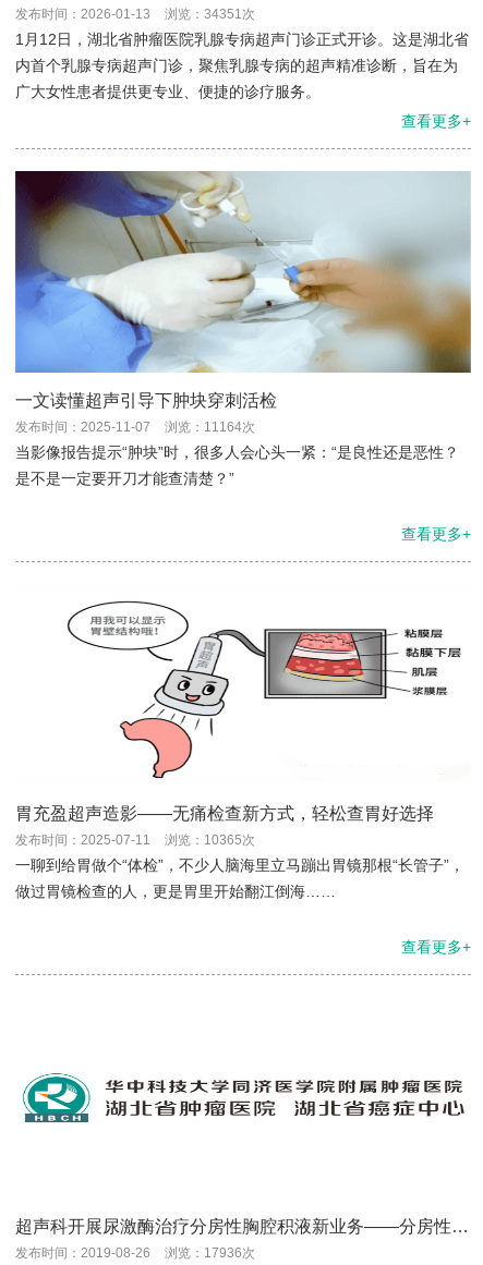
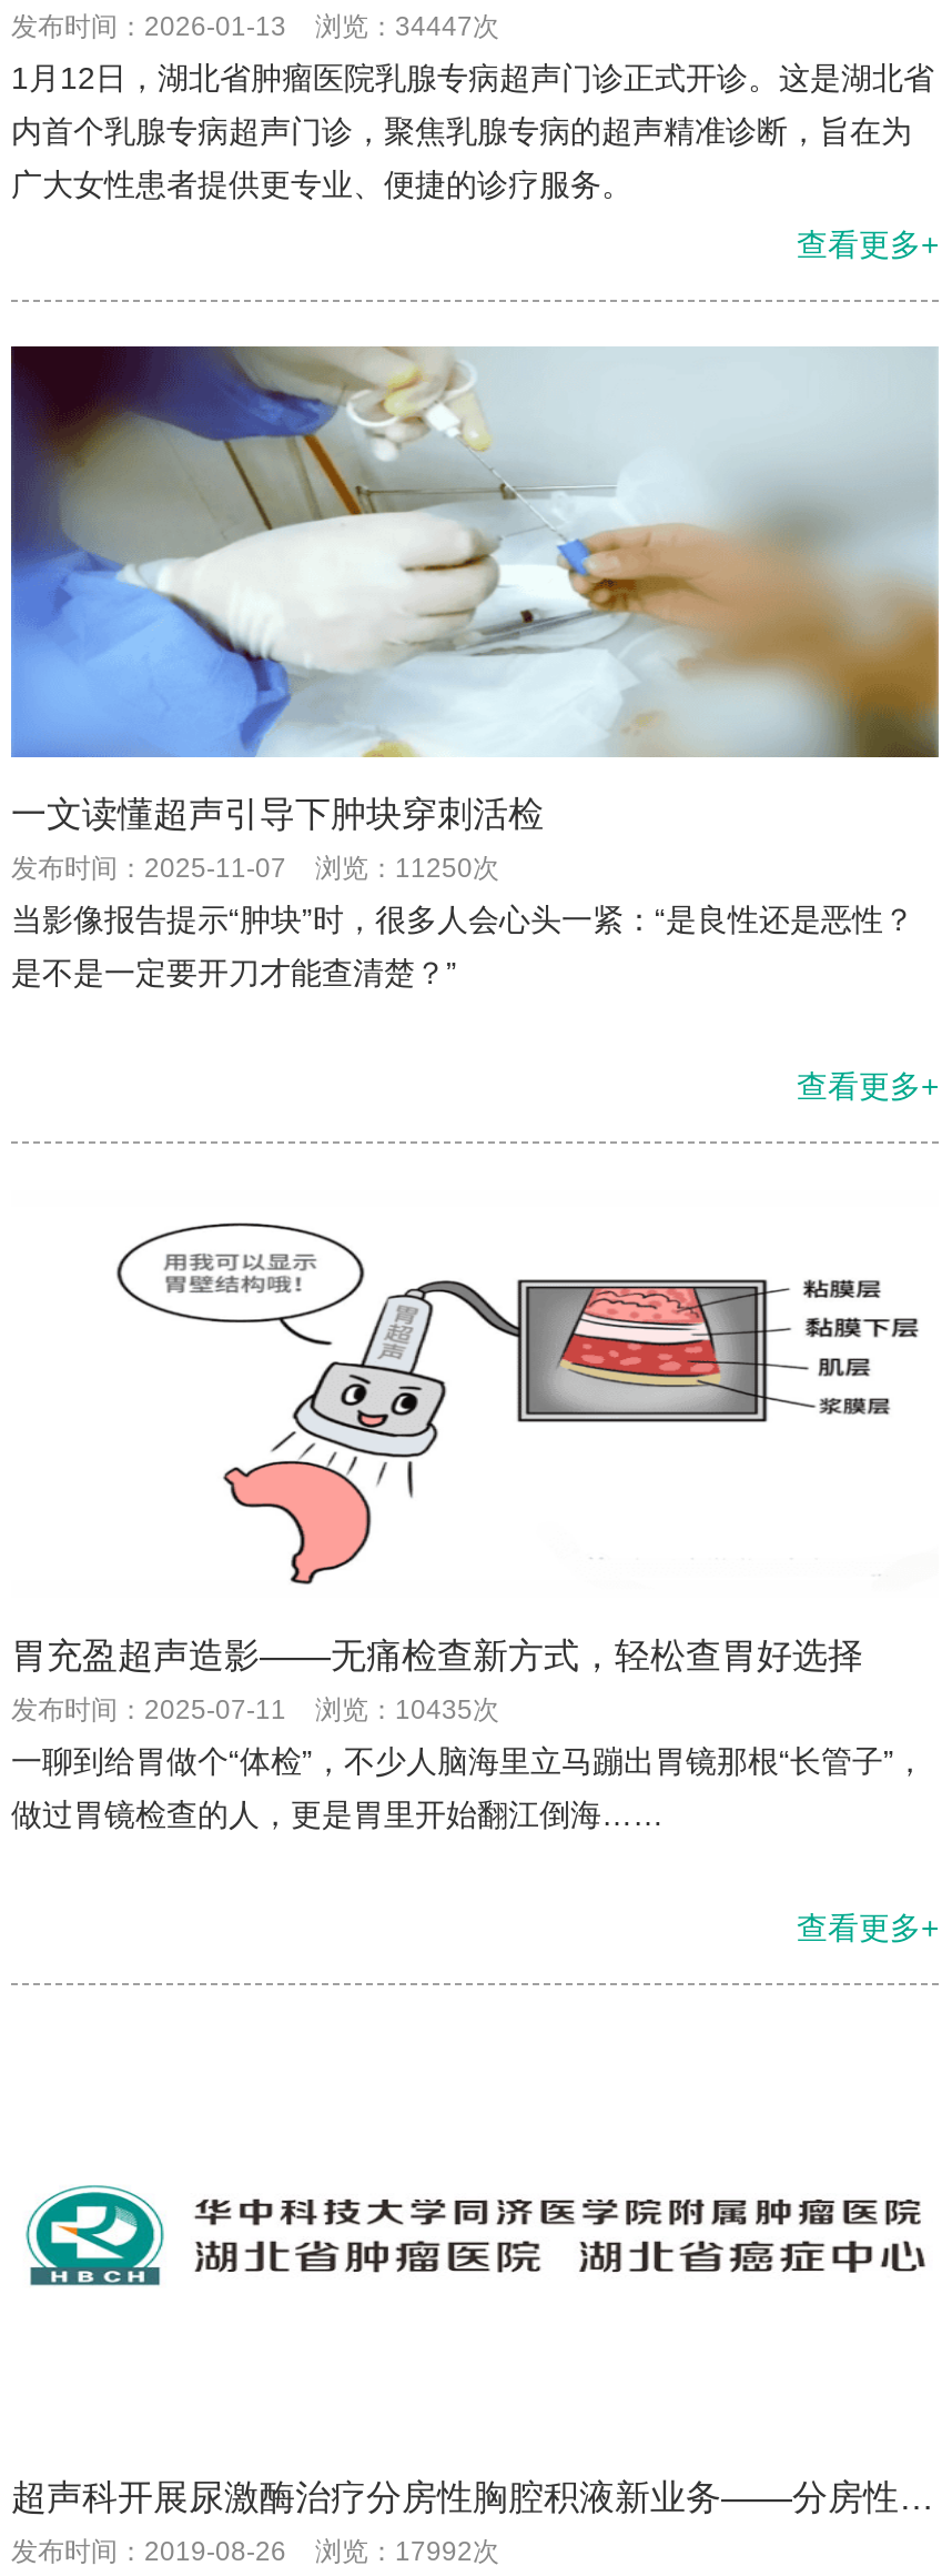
- 发布时间：2026-01-13 浏览：34351次
+ 发布时间：2026-01-13 浏览：34447次

- 发布时间：2025-11-07 浏览：11164次
+ 发布时间：2025-11-07 浏览：11250次

- 发布时间：2025-07-11 浏览：10365次
+ 发布时间：2025-07-11 浏览：10435次

- 浏览：17936次
+ 浏览：17992次
